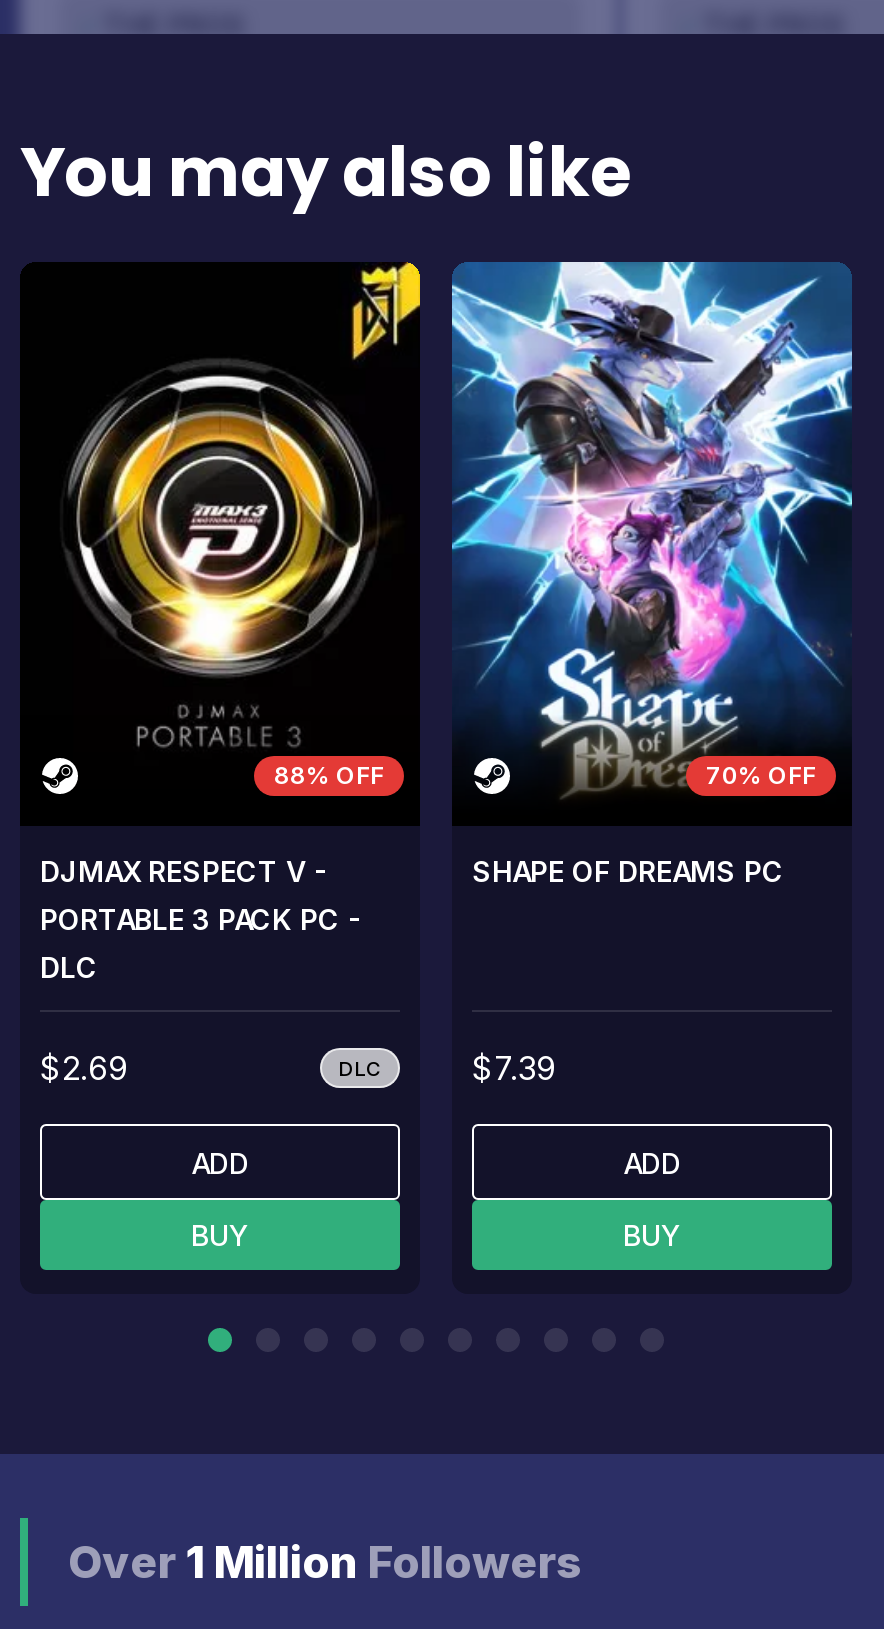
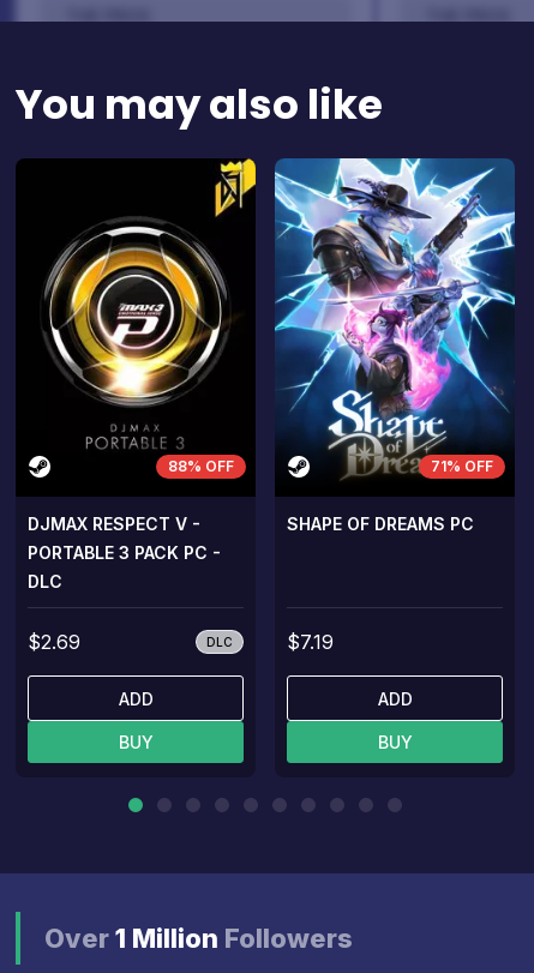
- 70% OFF
+ 71% OFF

- $7.39
+ $7.19
